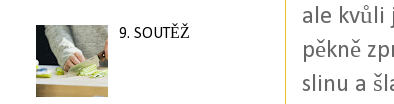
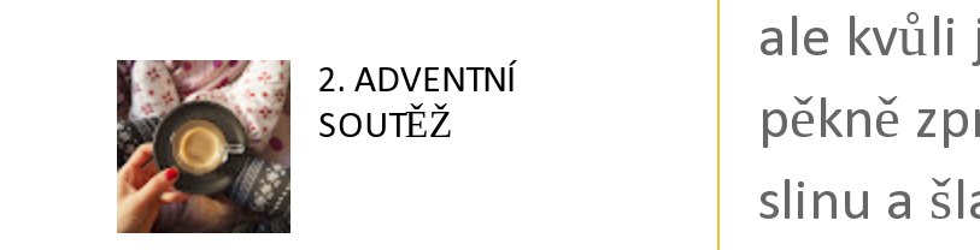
- [image]
+ [image]

- 9. SOUTĚŽ

+ 2. ADVENTNÍ
+ SOUTĚŽ
